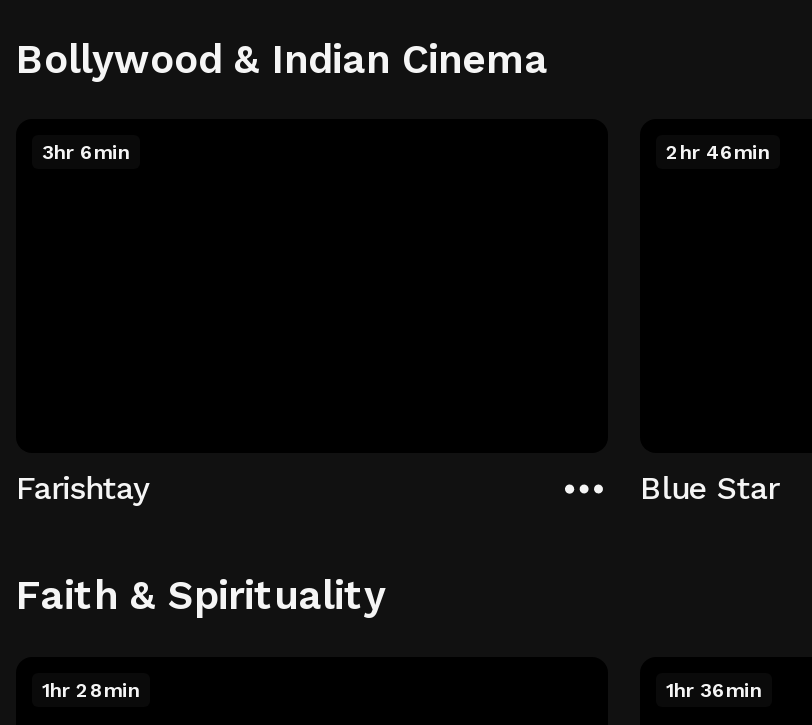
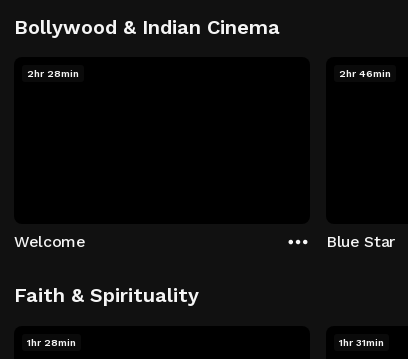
- 3hr 6min
+ 2hr 28min

- Farishtay
+ Welcome

- 1hr 36min
+ 1hr 31min
